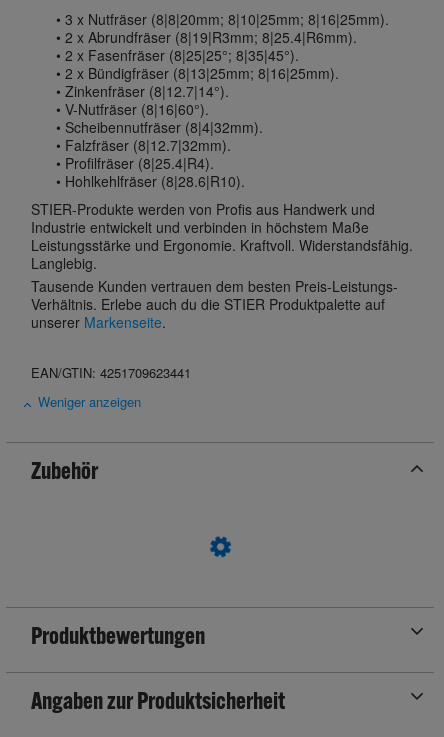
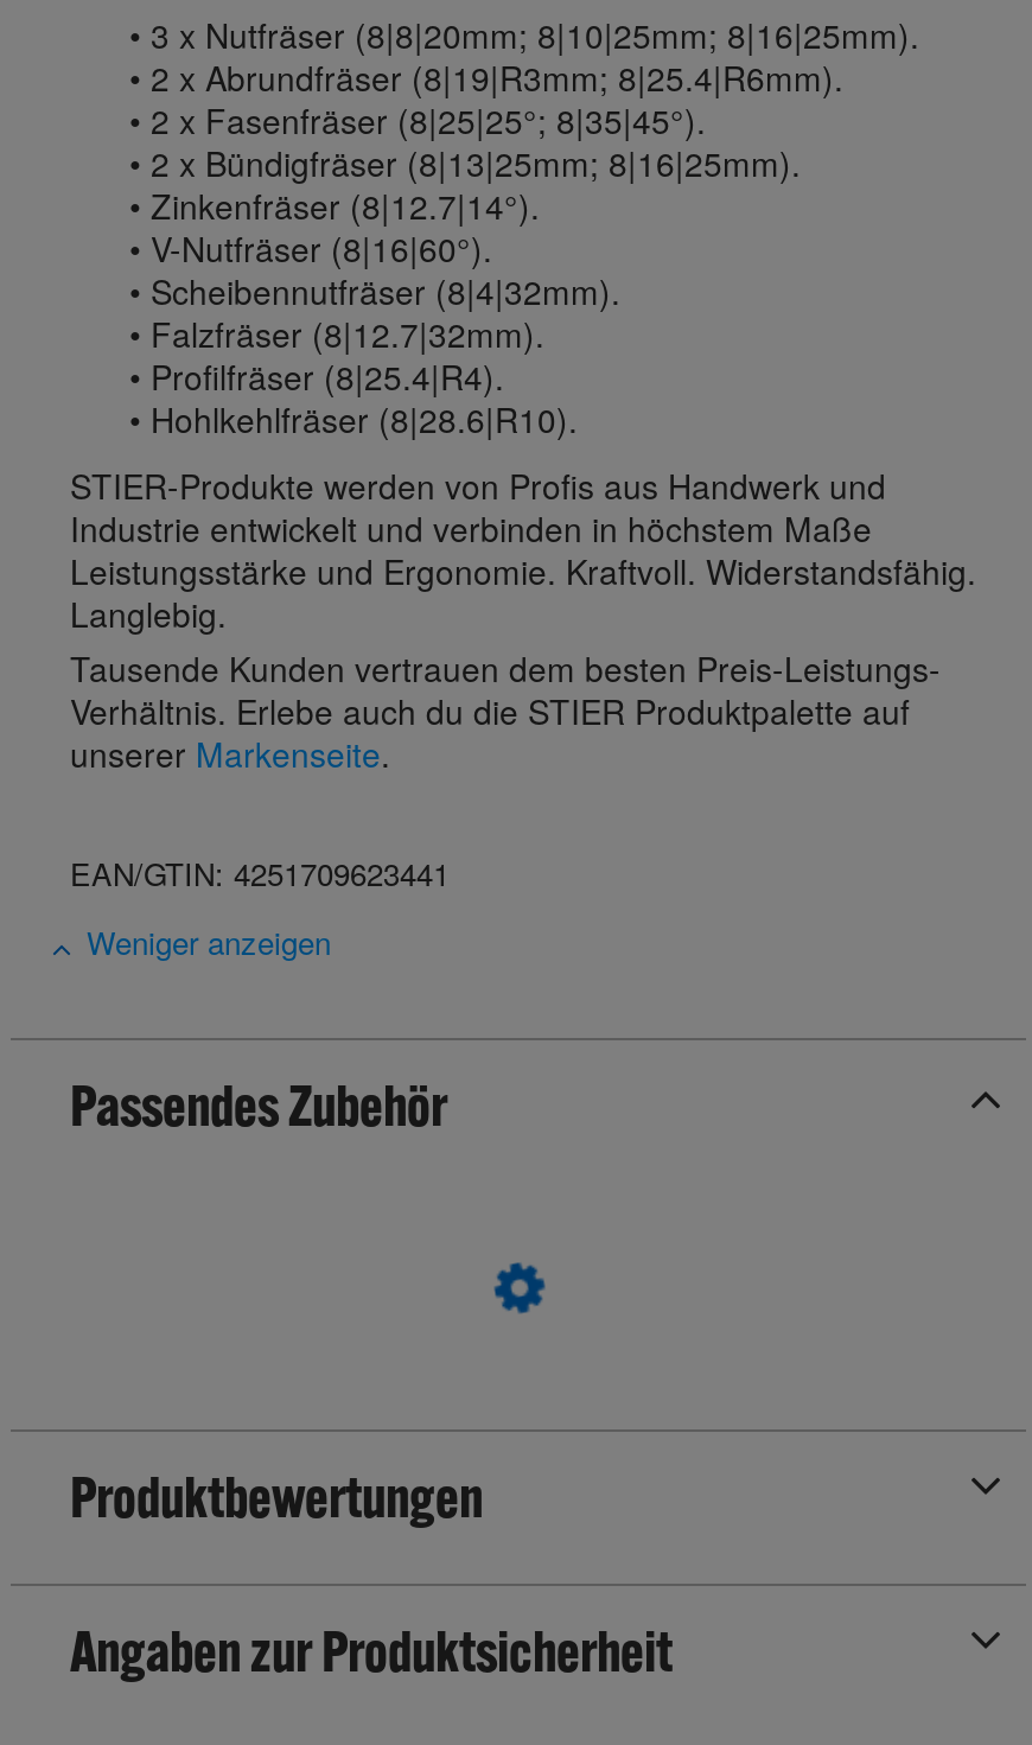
- Zubehör
+ Passendes Zubehör
